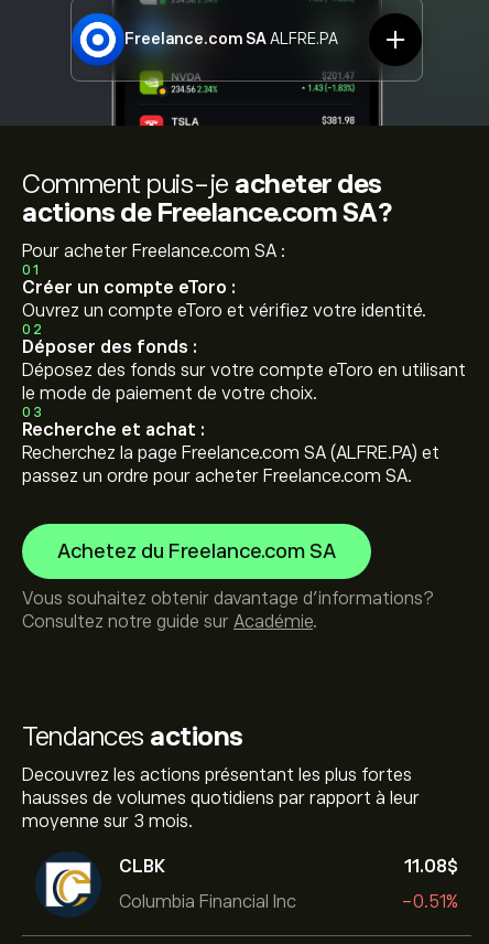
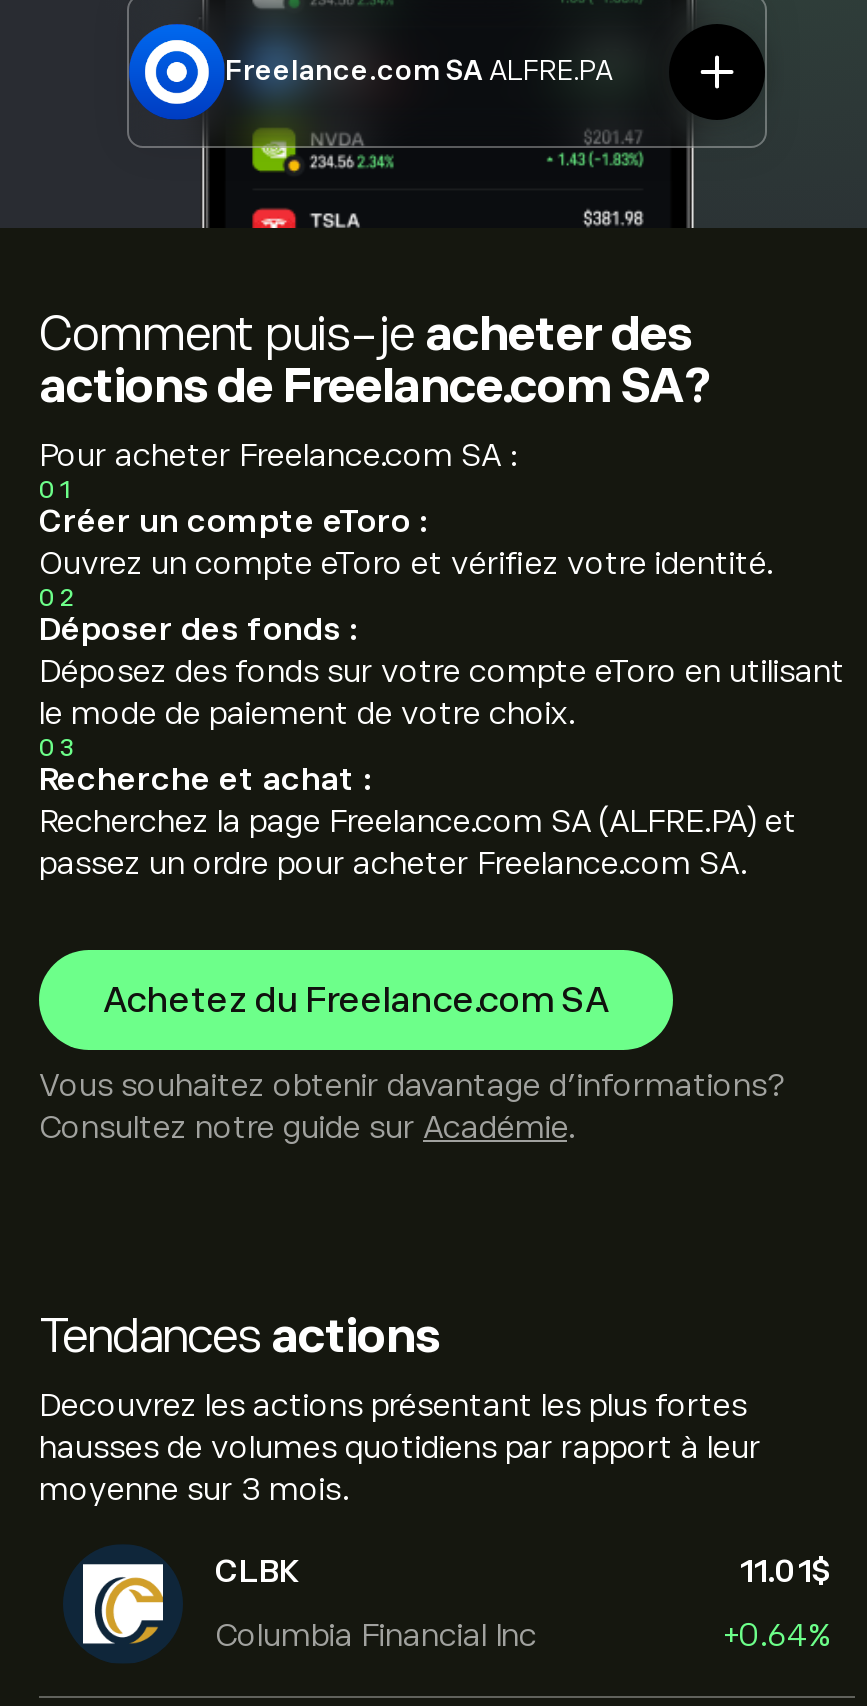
- 11.08$
+ 11.01$

- -0.51%
+ +0.64%
